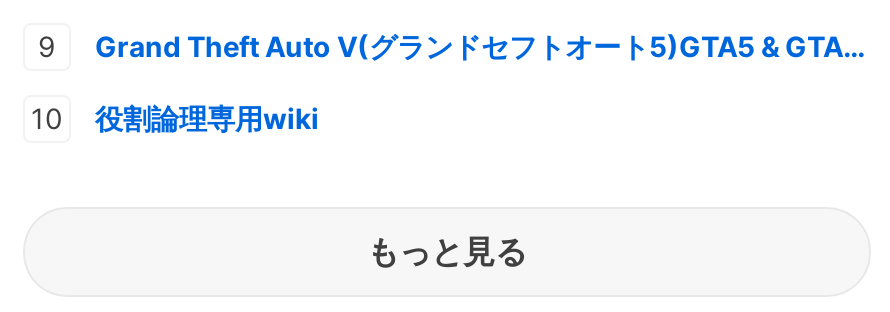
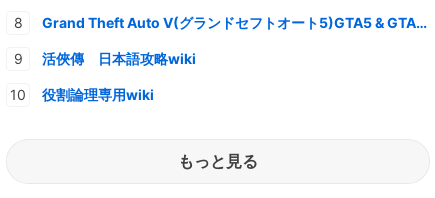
+ 活俠傳 日本語攻略wiki
